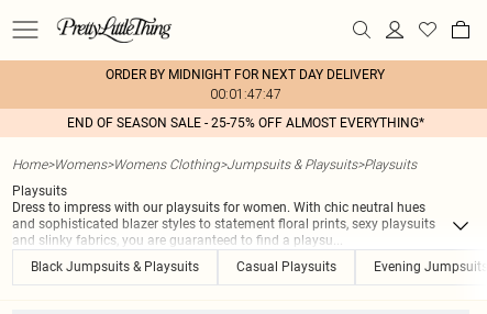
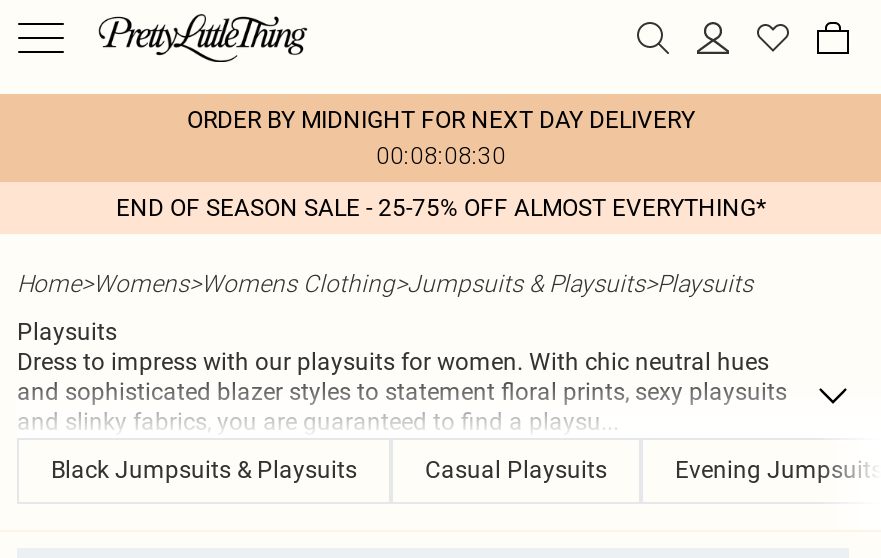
- 00:01:47:47
+ 00:08:08:30
